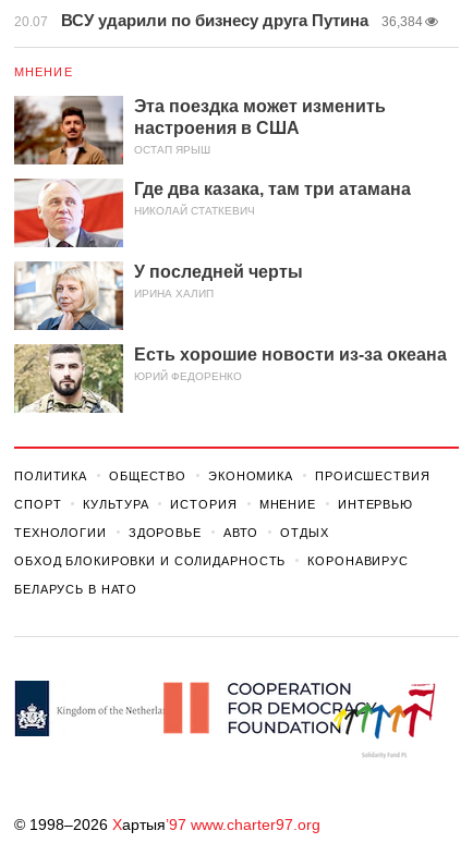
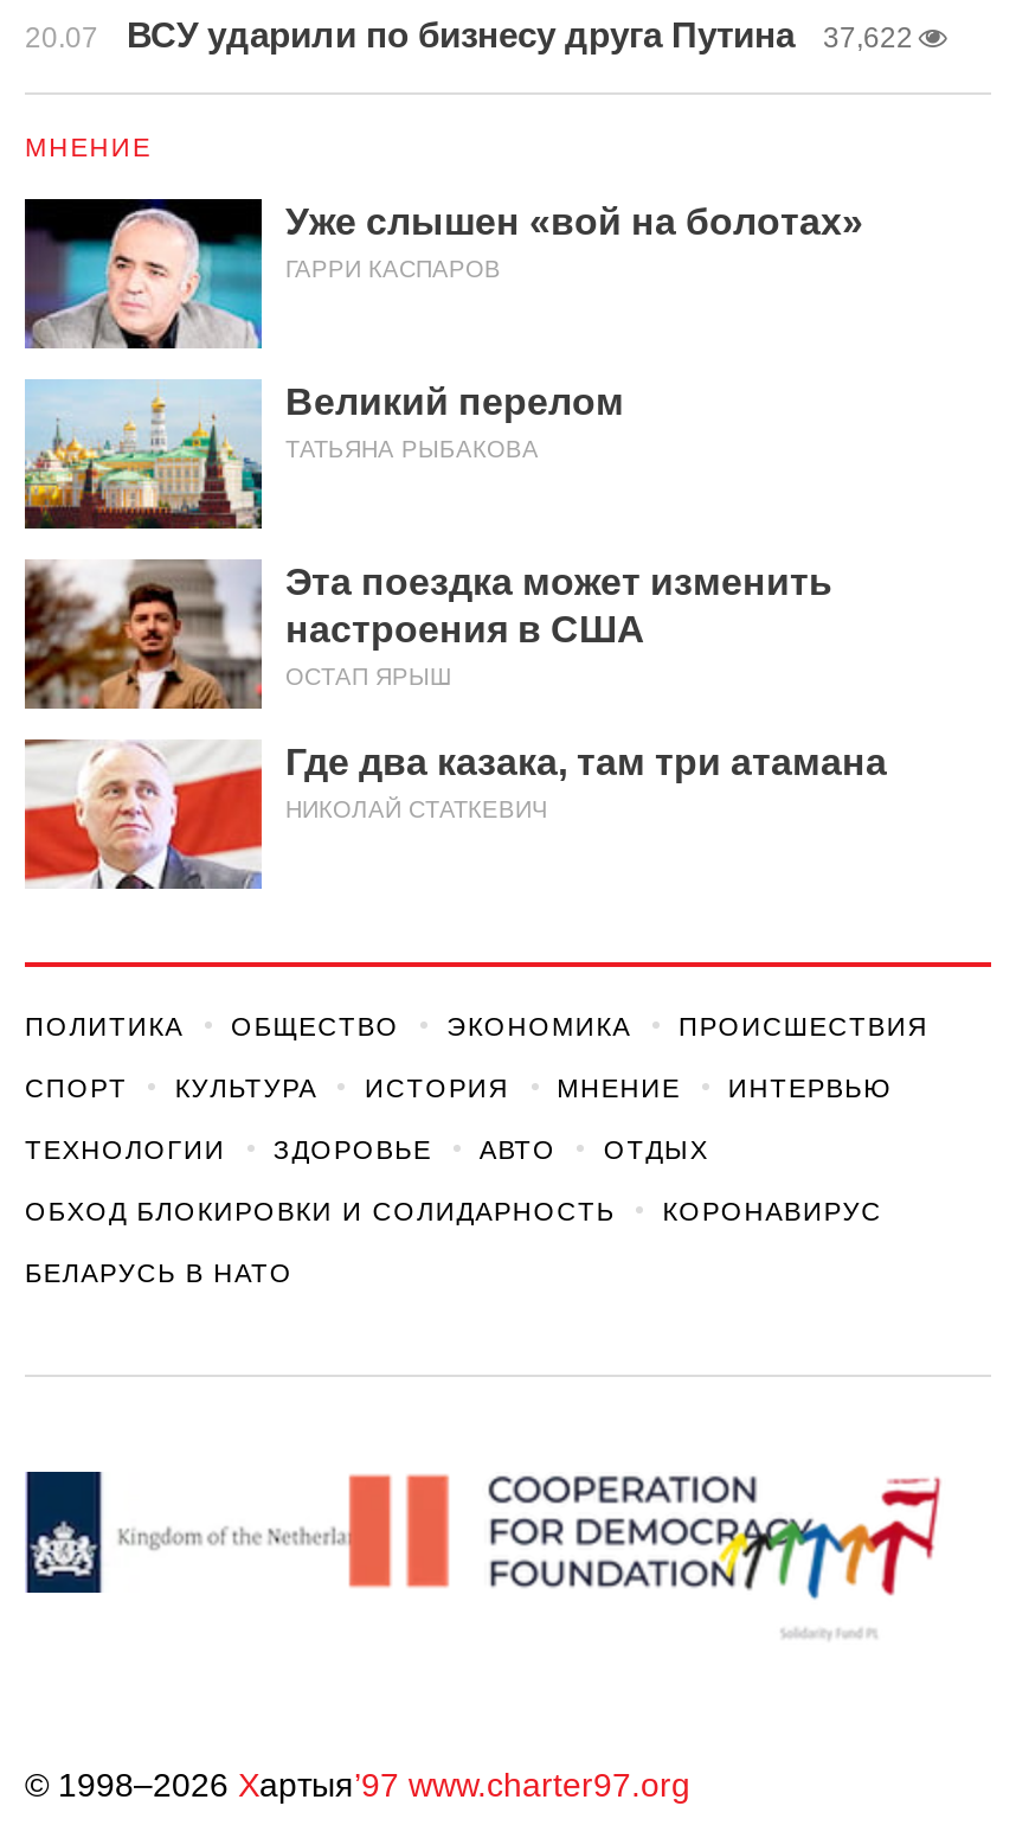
- 20.07 ВСУ ударили по бизнесу друга Путина 36,384
+ 20.07 ВСУ ударили по бизнесу друга Путина 37,622

+ [image]
+ Уже слышен «вой на болотах»
+ ГАРРИ КАСПАРОВ
+ Великий перелом
+ ТАТЬЯНА РЫБАКОВА

+ [image]

moved down: [image] | Эта поездка может изменить | настроения в США | ОСТАП ЯРЫШ | Где два казака, там три атамана | НИКОЛАЙ СТАТКЕВИЧ

- [image]
- У последней черты
- ИРИНА ХАЛИП
- Есть хорошие новости из-за океана
- ЮРИЙ ФЕДОРЕНКО

- [image]
